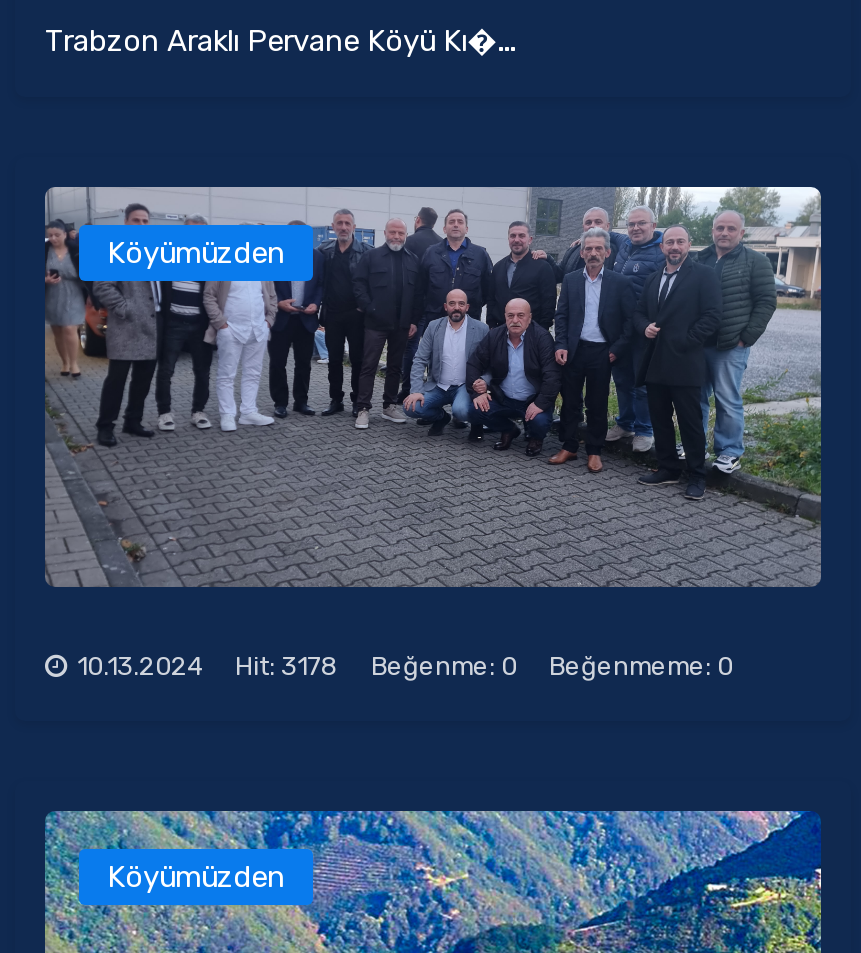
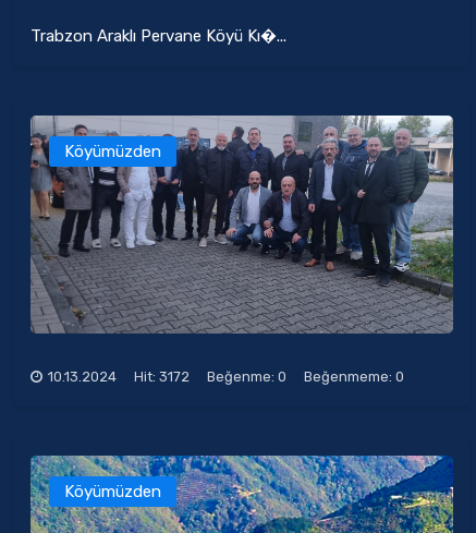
- 10.13.2024 Hit: 3178 Beğenme: 0 Beğenmeme: 0
+ 10.13.2024 Hit: 3172 Beğenme: 0 Beğenmeme: 0
